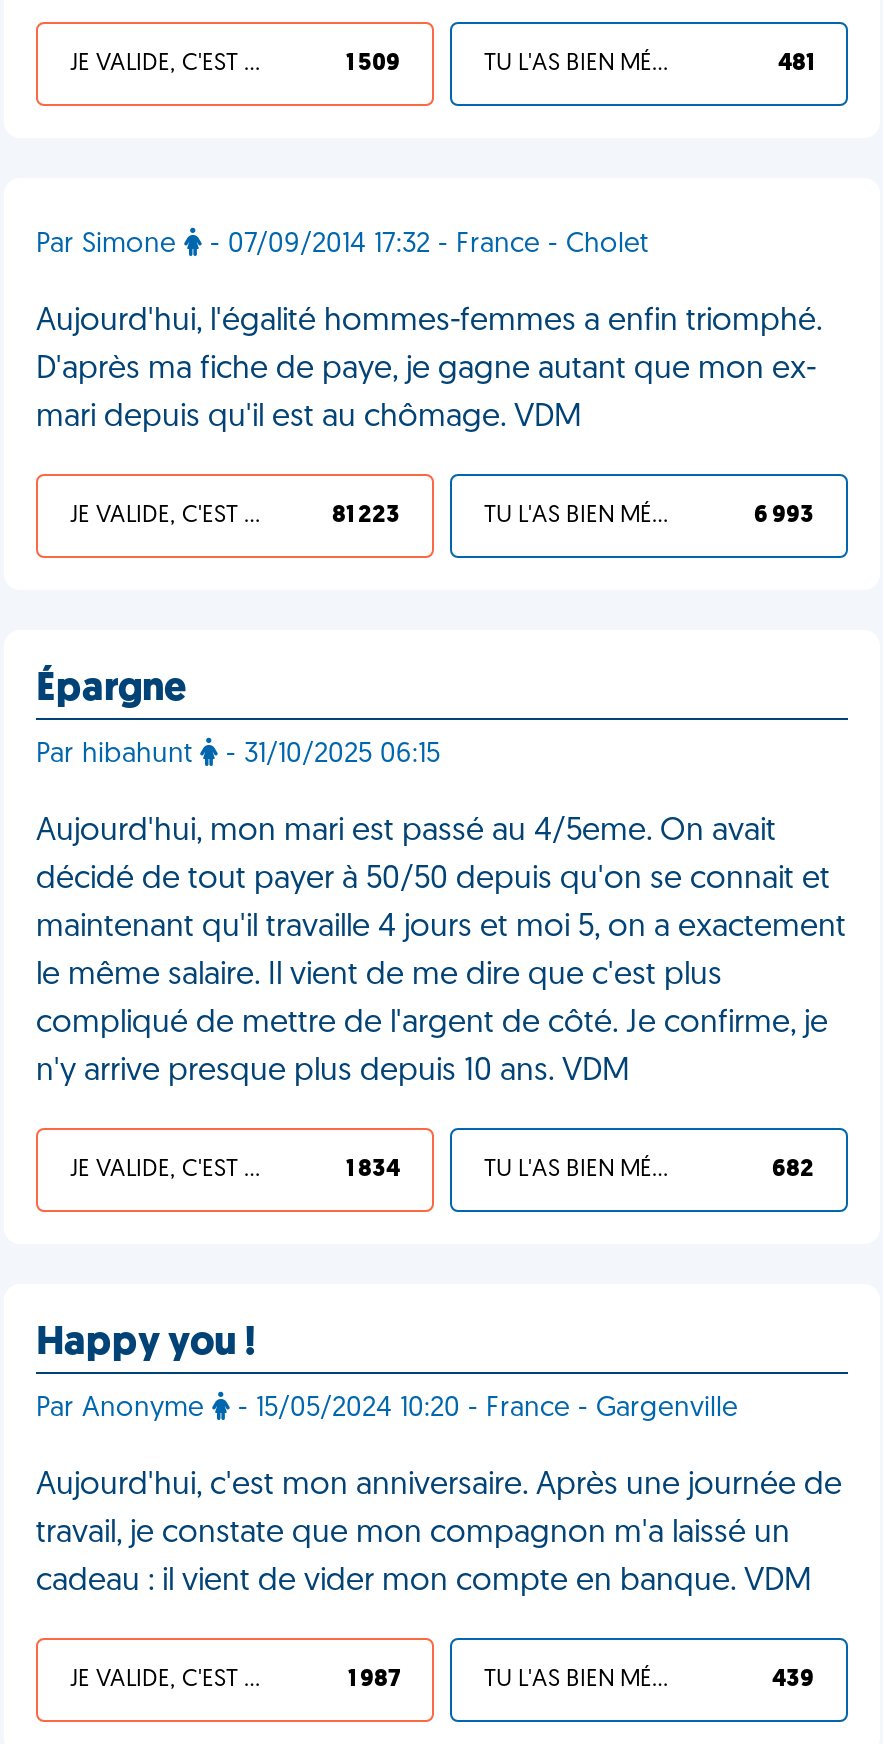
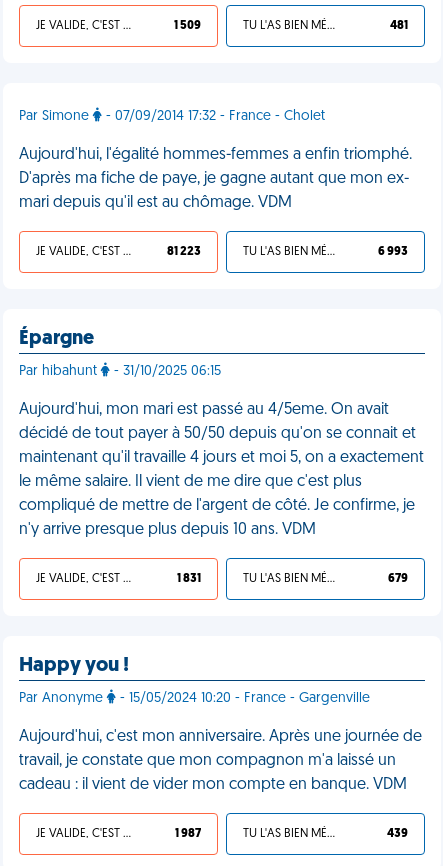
- 1 834
+ 1 831

- 682
+ 679
